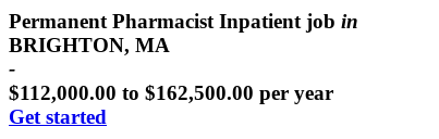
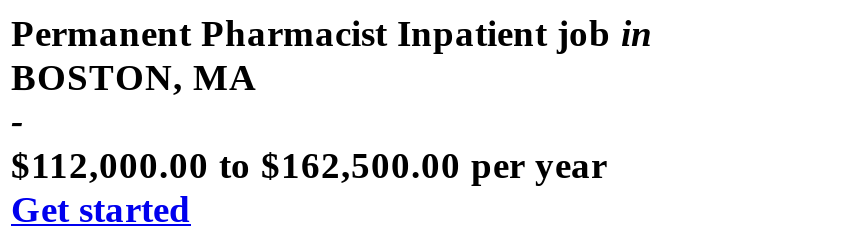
- BRIGHTON, MA
+ BOSTON, MA
